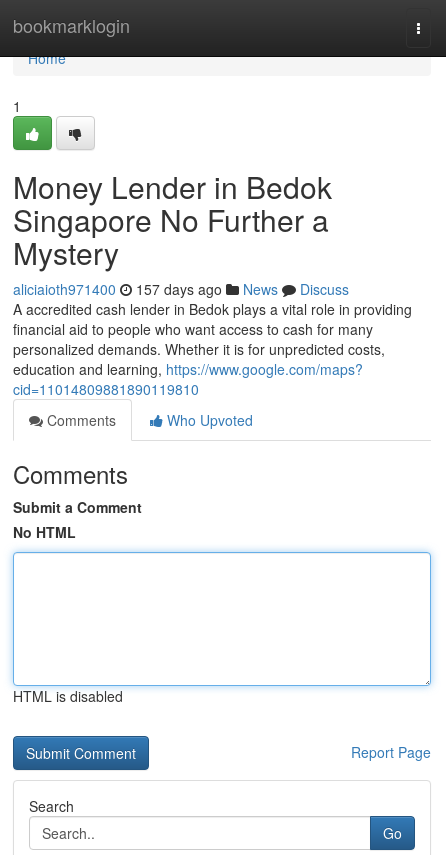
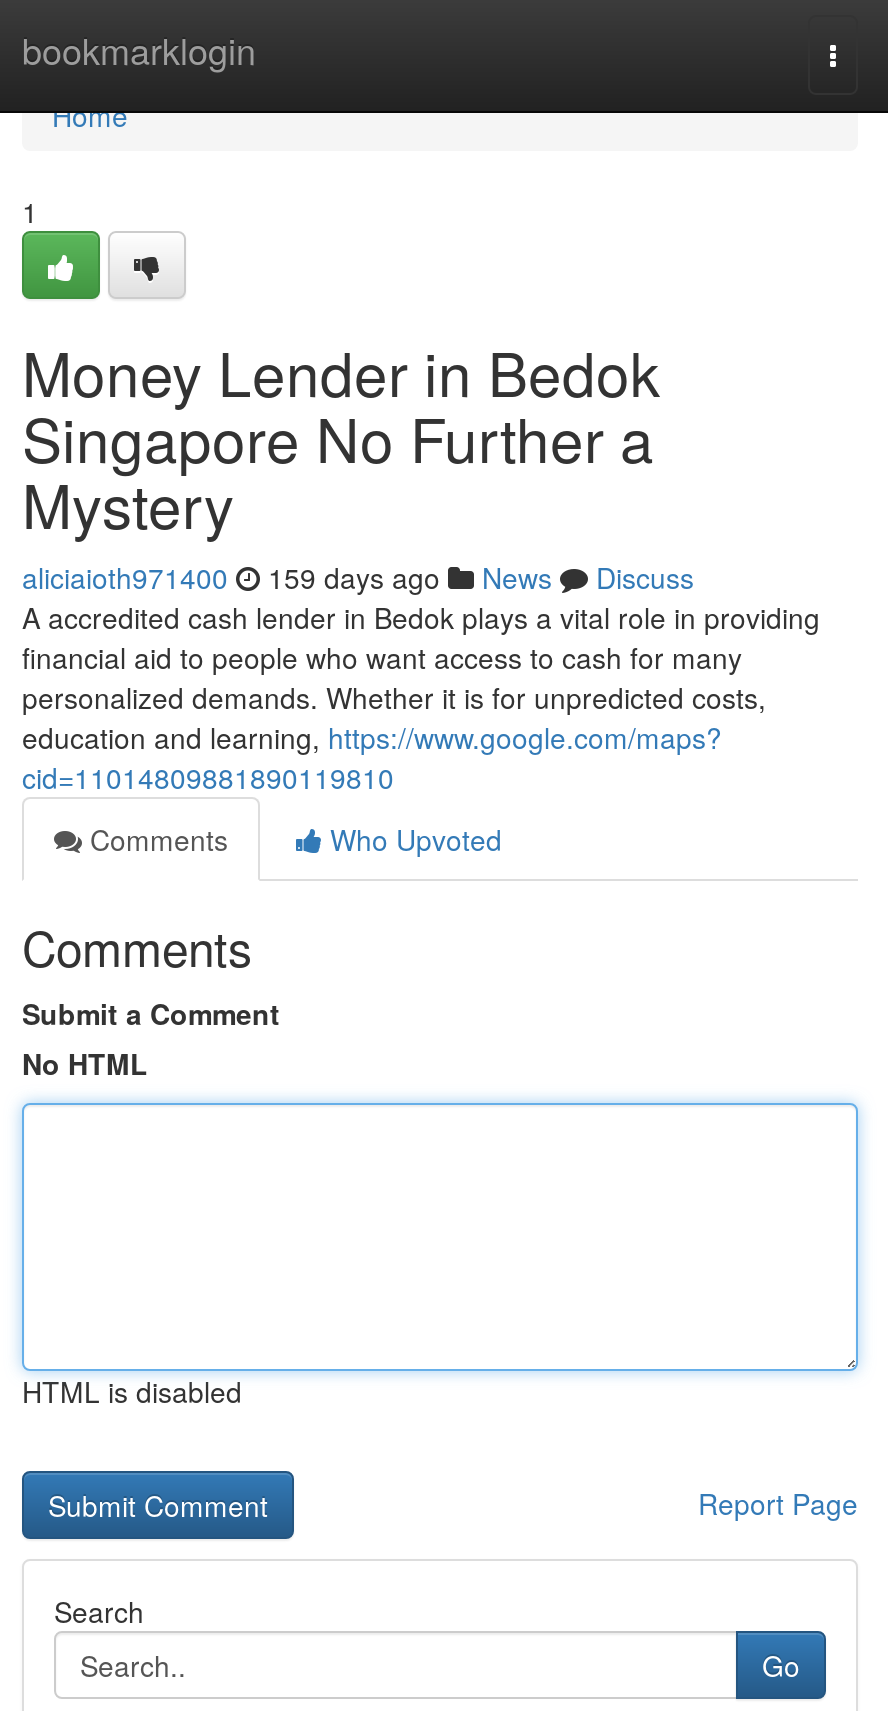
- aliciaioth971400 157 days ago News Discuss
+ aliciaioth971400 159 days ago News Discuss
